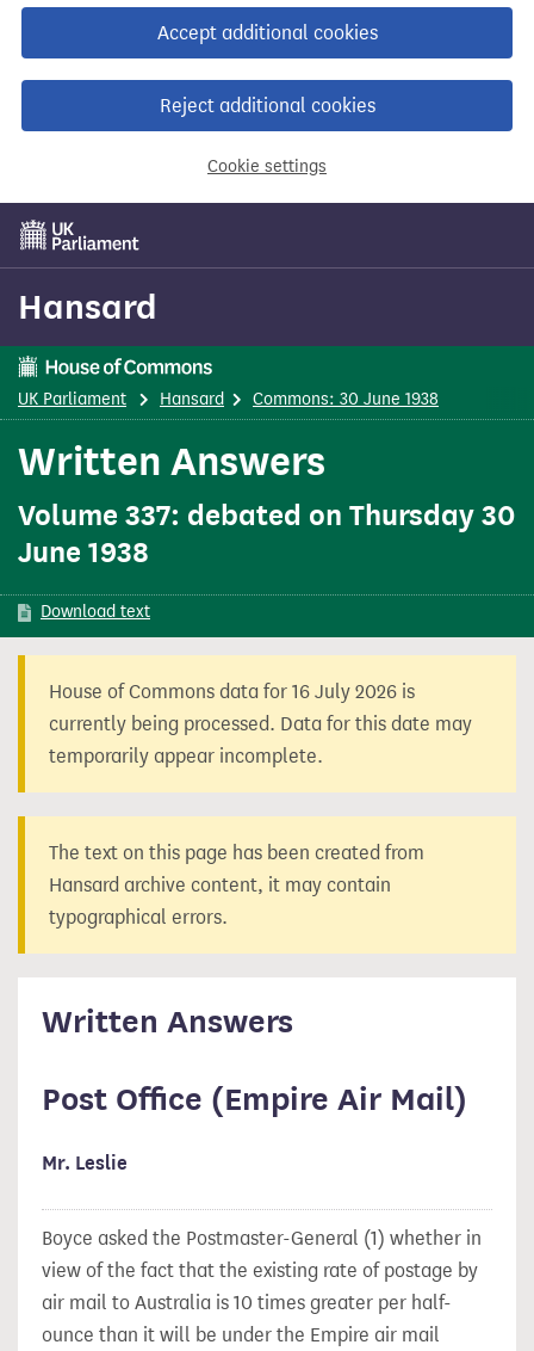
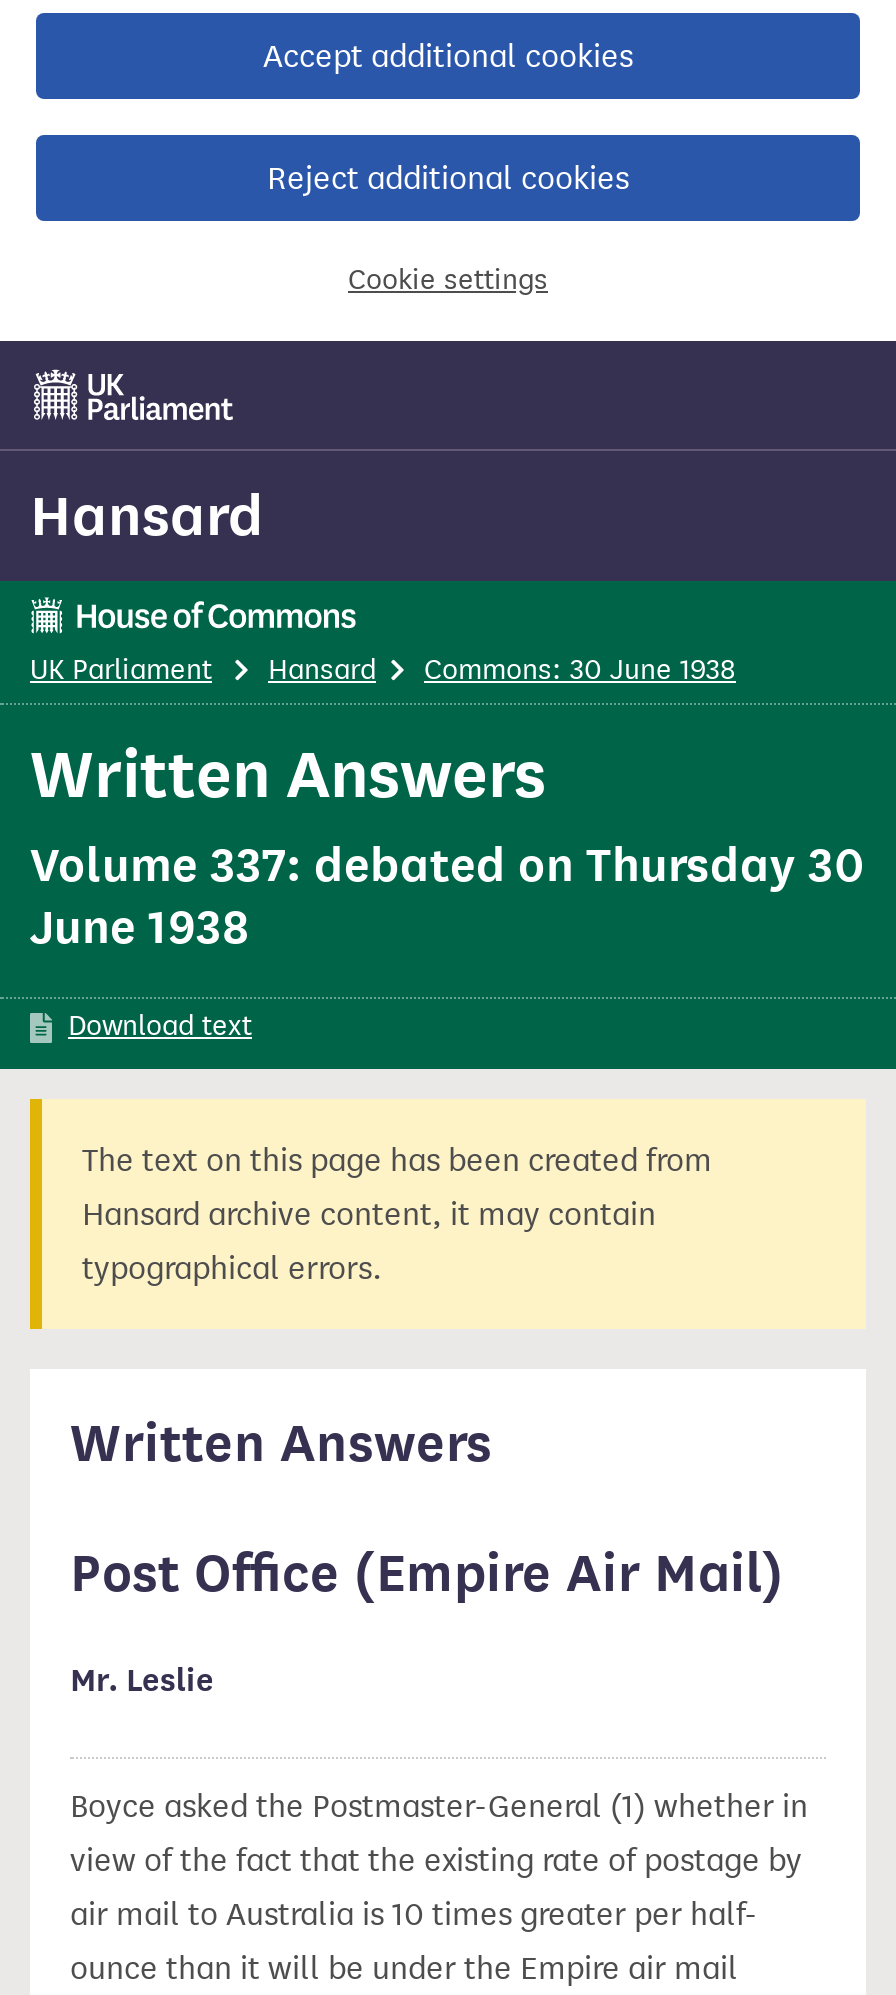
- House of Commons data for 16 July 2026 is
- currently being processed. Data for this date may
- temporarily appear incomplete.
